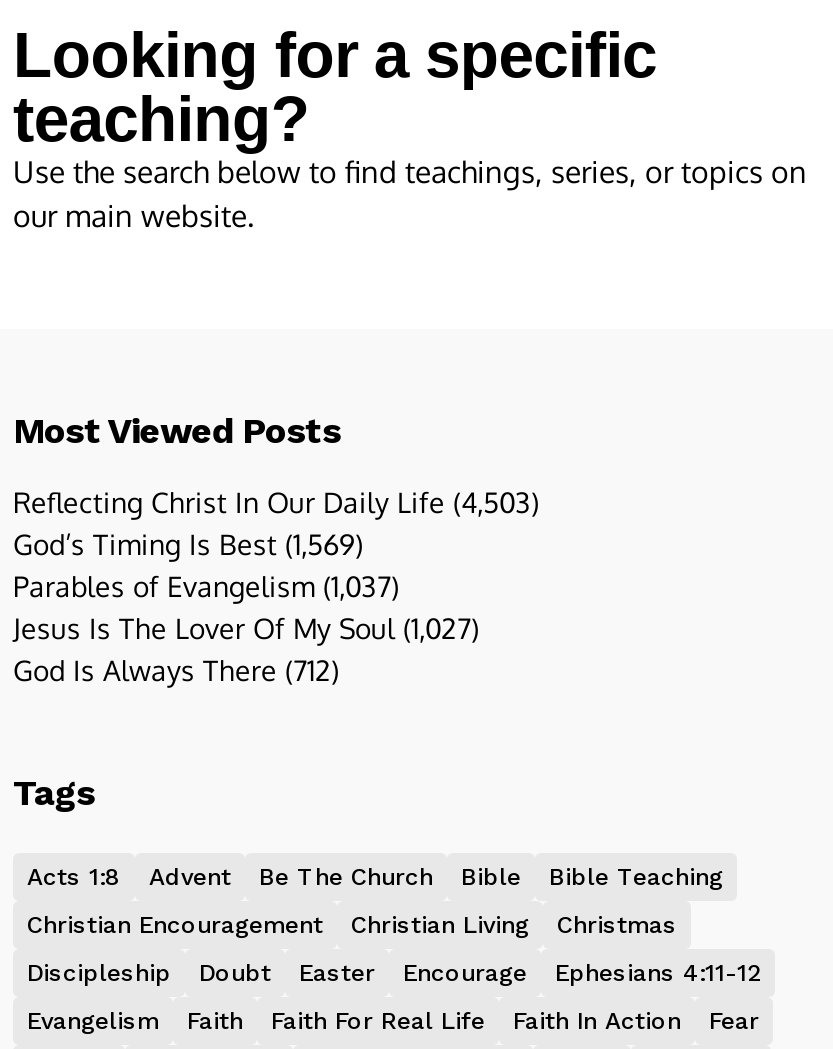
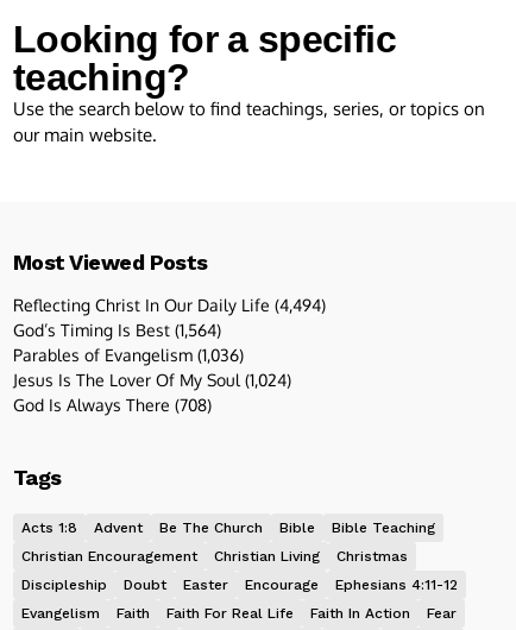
- Reflecting Christ In Our Daily Life (4,503)
+ Reflecting Christ In Our Daily Life (4,494)

- God’s Timing Is Best (1,569)
+ God’s Timing Is Best (1,564)

- Parables of Evangelism (1,037)
+ Parables of Evangelism (1,036)

- Jesus Is The Lover Of My Soul (1,027)
+ Jesus Is The Lover Of My Soul (1,024)

- God Is Always There (712)
+ God Is Always There (708)
